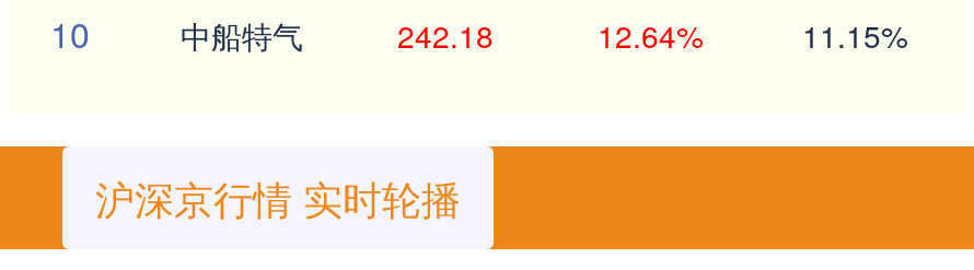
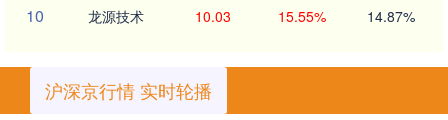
- 中船特气
- 242.18
- 12.64%
- 11.15%
+ 龙源技术
+ 10.03
+ 15.55%
+ 14.87%
